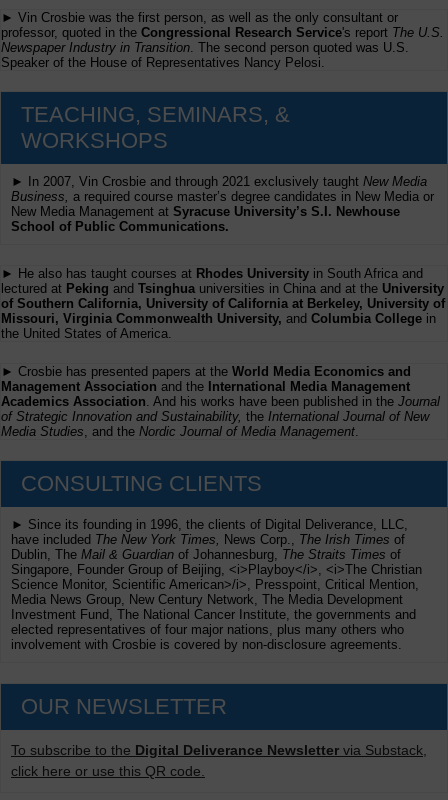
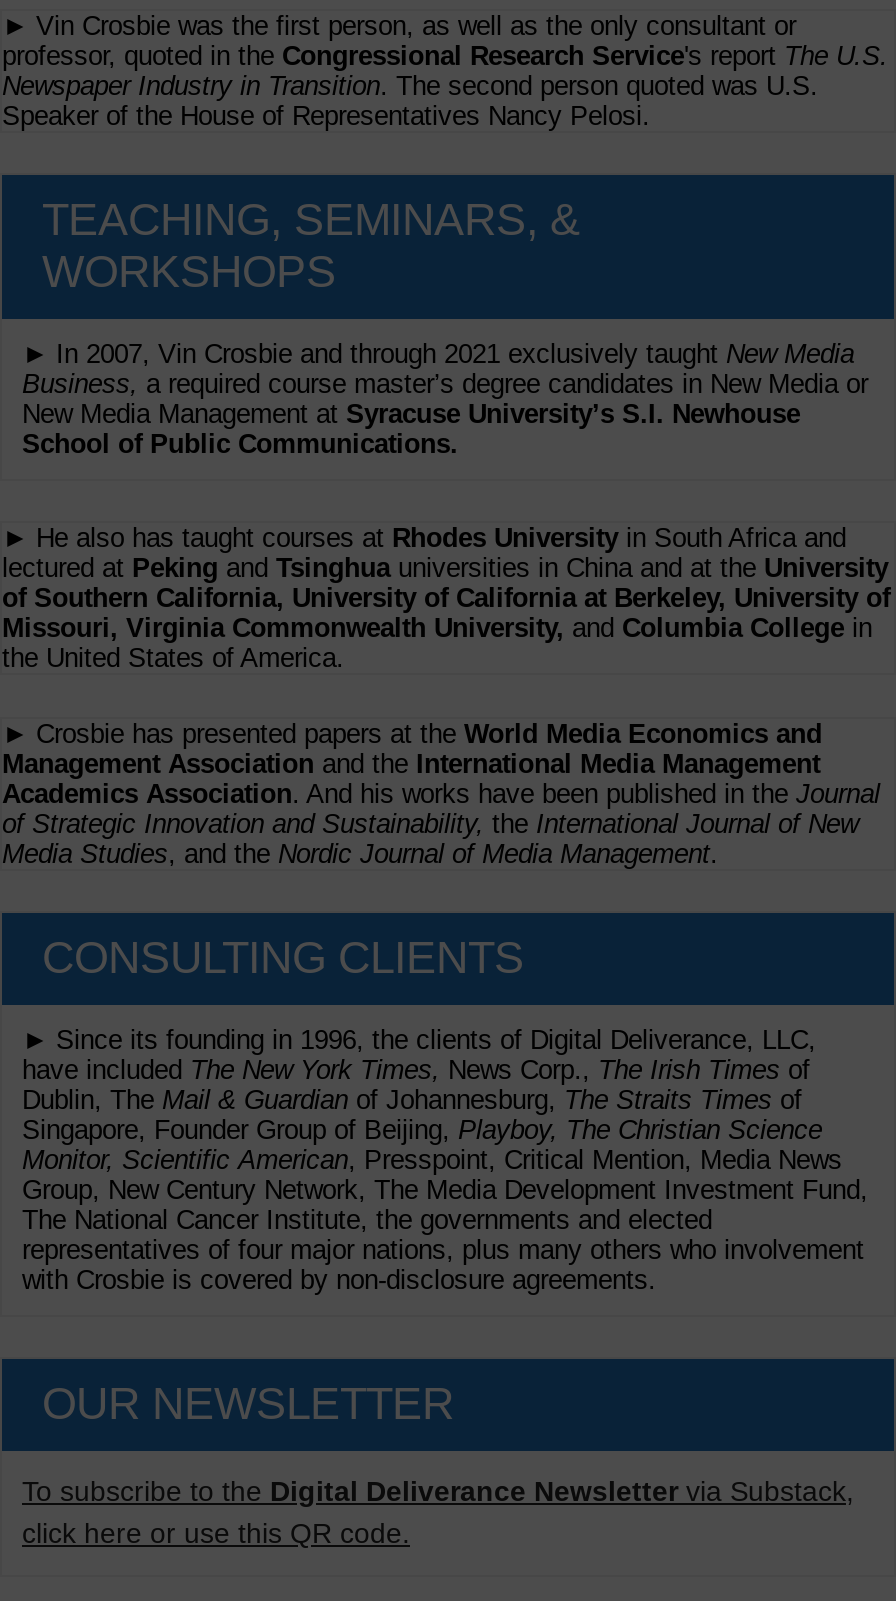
- Singapore, Founder Group of Beijing, <i>Playboy</i>, <i>The Christian
- Science Monitor, Scientific American>/i>, Presspoint, Critical Mention,
- Media News Group, New Century Network, The Media Development
- Investment Fund, The National Cancer Institute, the governments and
- elected representatives of four major nations, plus many others who
- involvement with Crosbie is covered by non-disclosure agreements.
+ Singapore, Founder Group of Beijing, Playboy, The Christian Science
+ Monitor, Scientific American, Presspoint, Critical Mention, Media News
+ Group, New Century Network, The Media Development Investment Fund,
+ The National Cancer Institute, the governments and elected
+ representatives of four major nations, plus many others who involvement
+ with Crosbie is covered by non-disclosure agreements.
